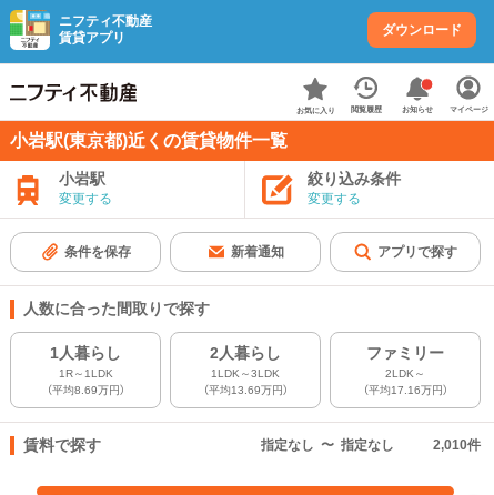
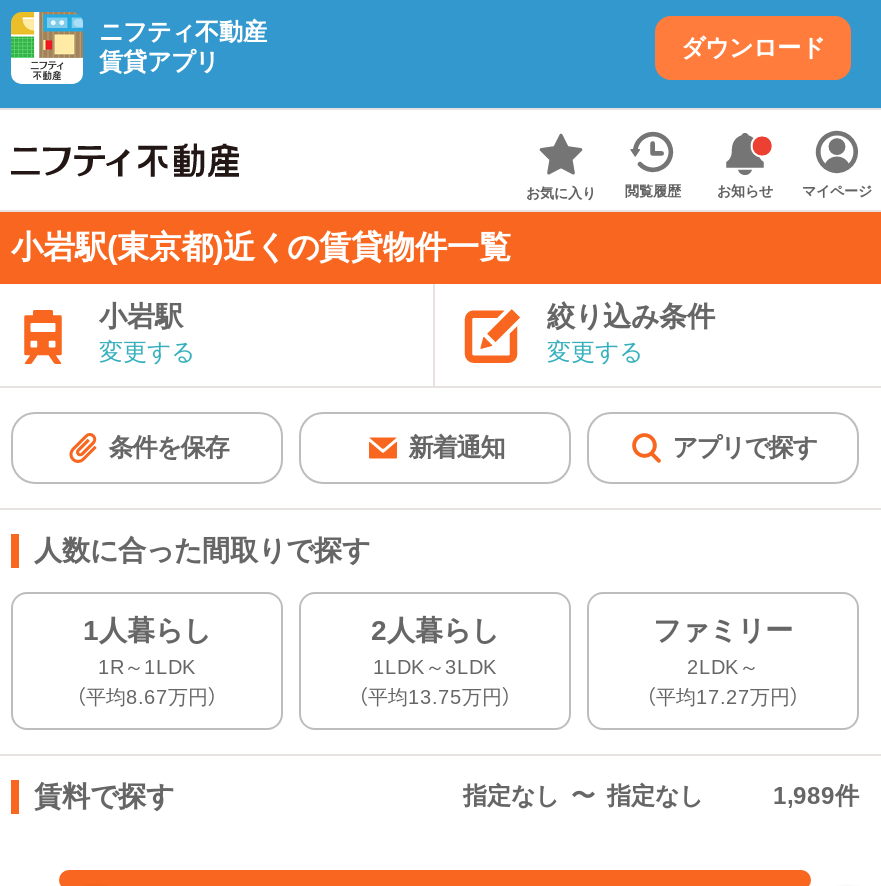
- （平均8.69万円）
+ （平均8.67万円）

- （平均13.69万円）
+ （平均13.75万円）

- （平均17.16万円）
+ （平均17.27万円）

- 2,010件
+ 1,989件
